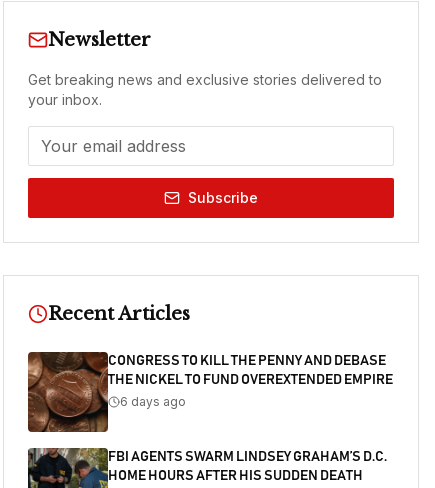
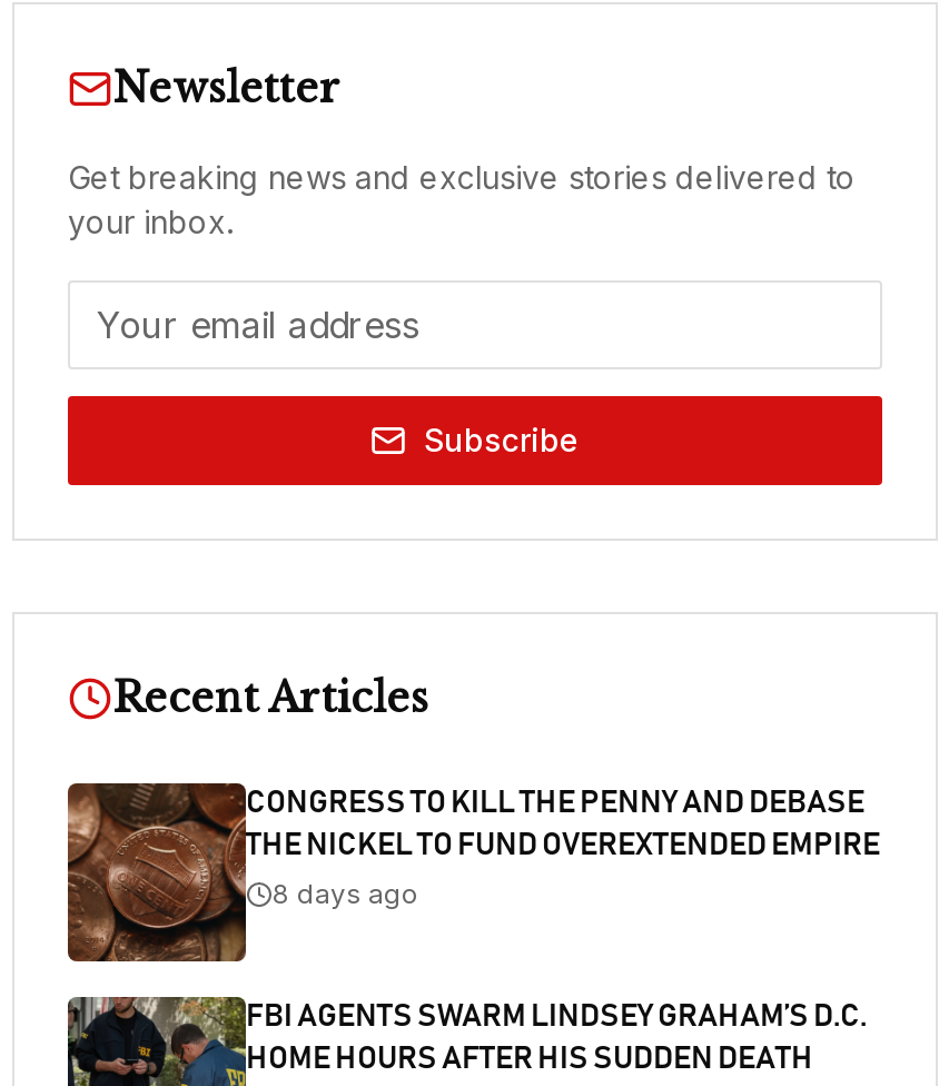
- 6 days ago
+ 8 days ago
